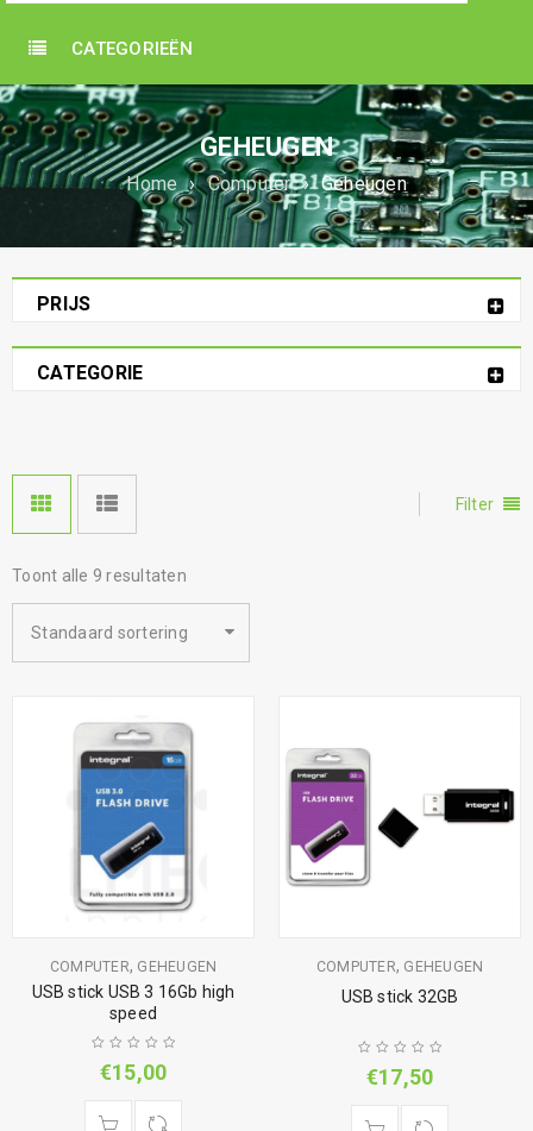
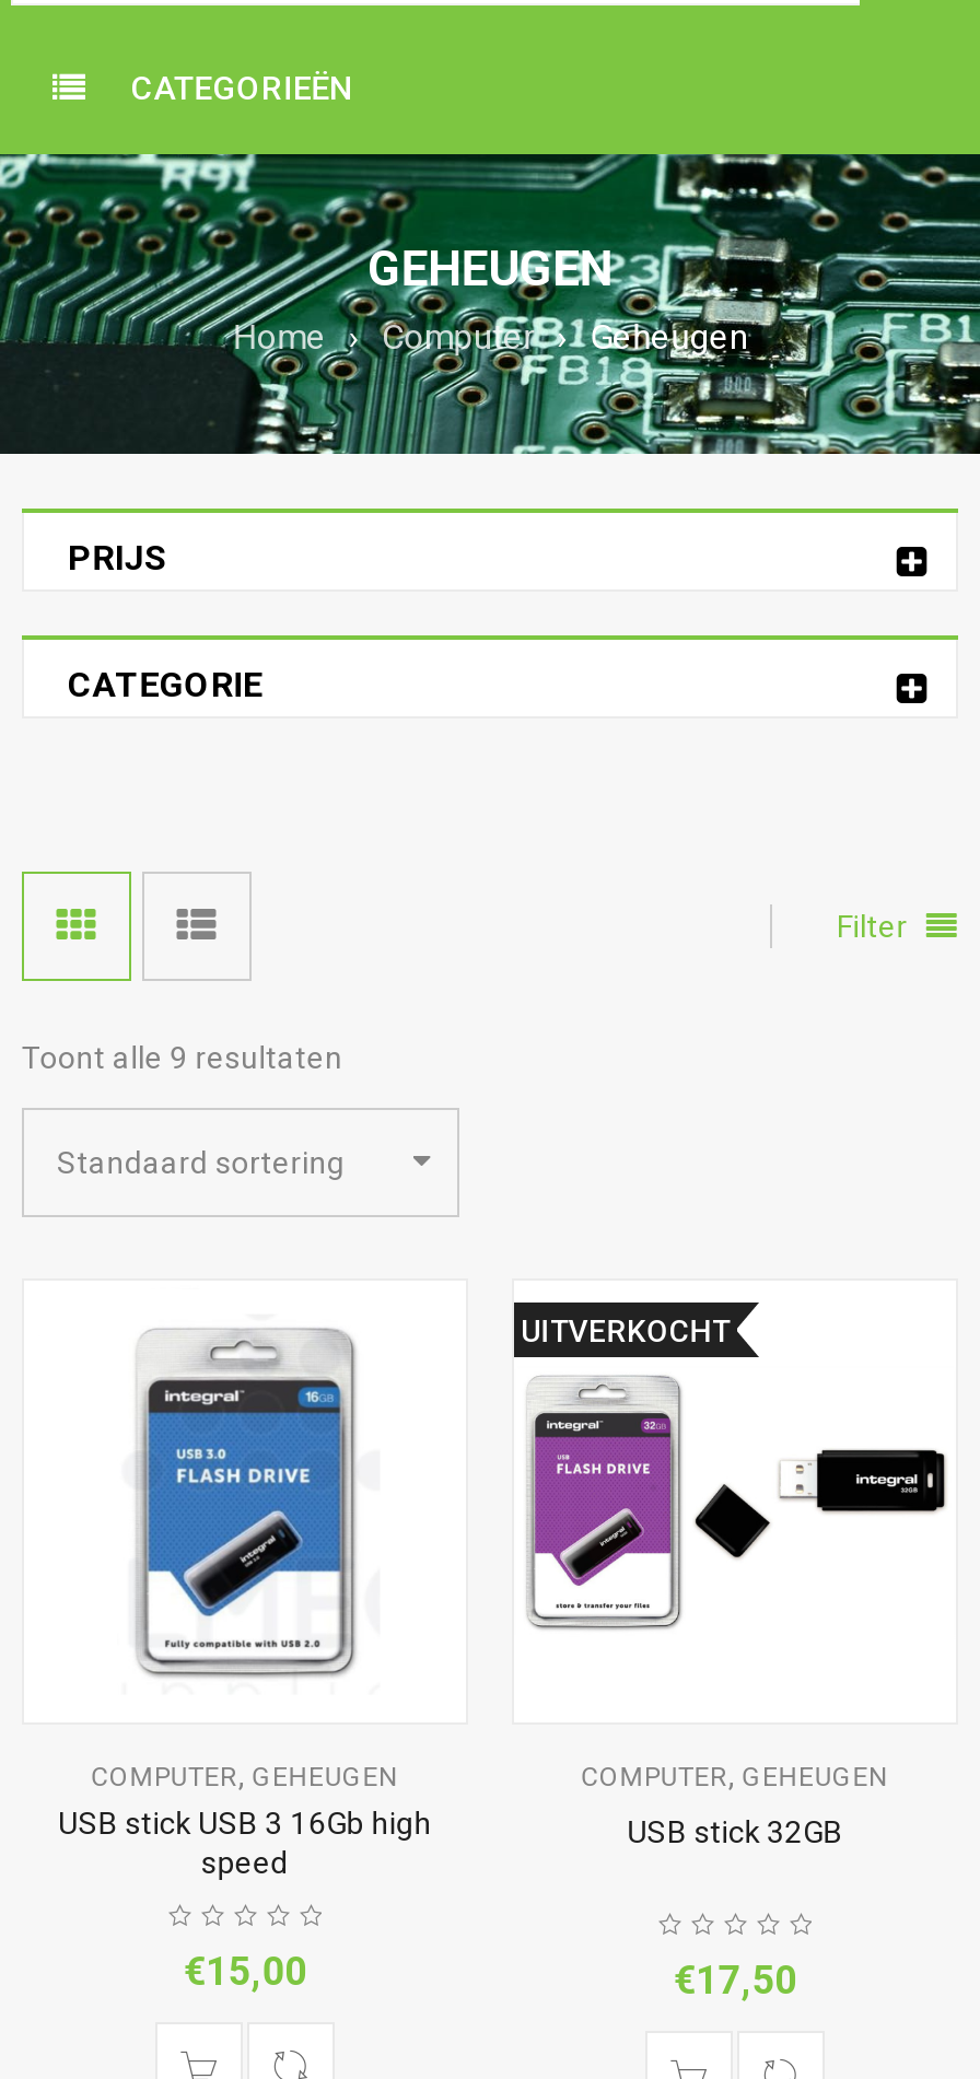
+ UITVERKOCHT
